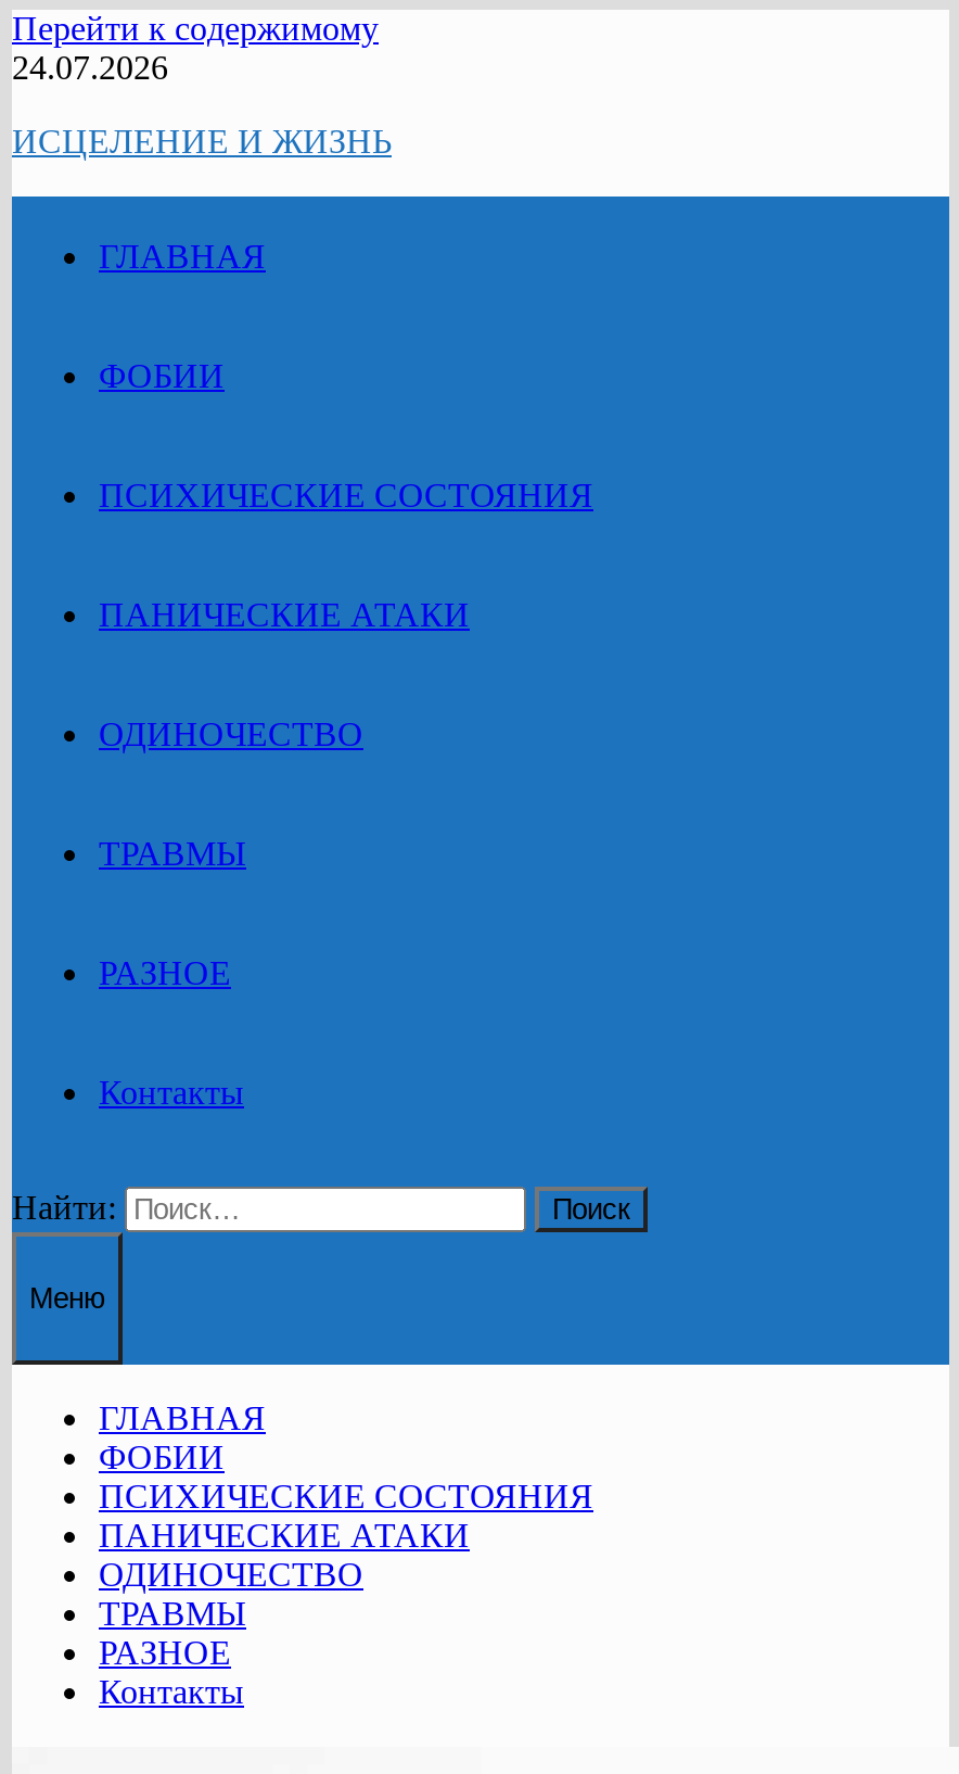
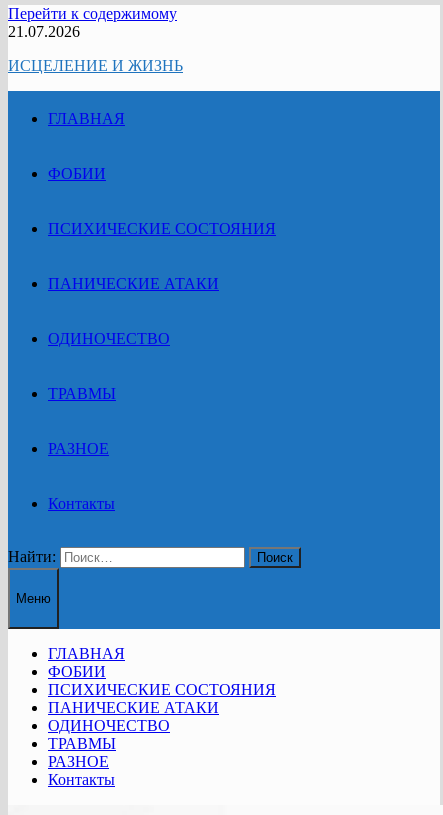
- 24.07.2026
+ 21.07.2026
